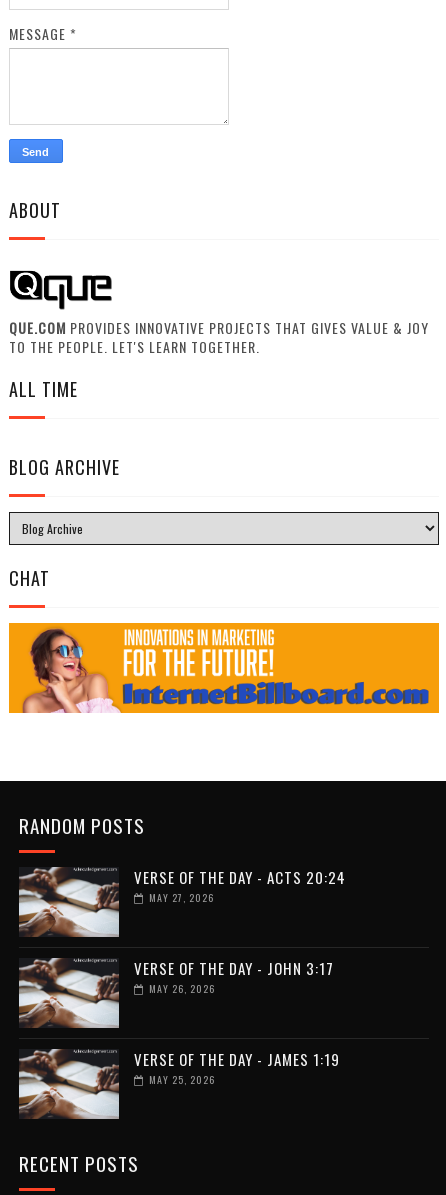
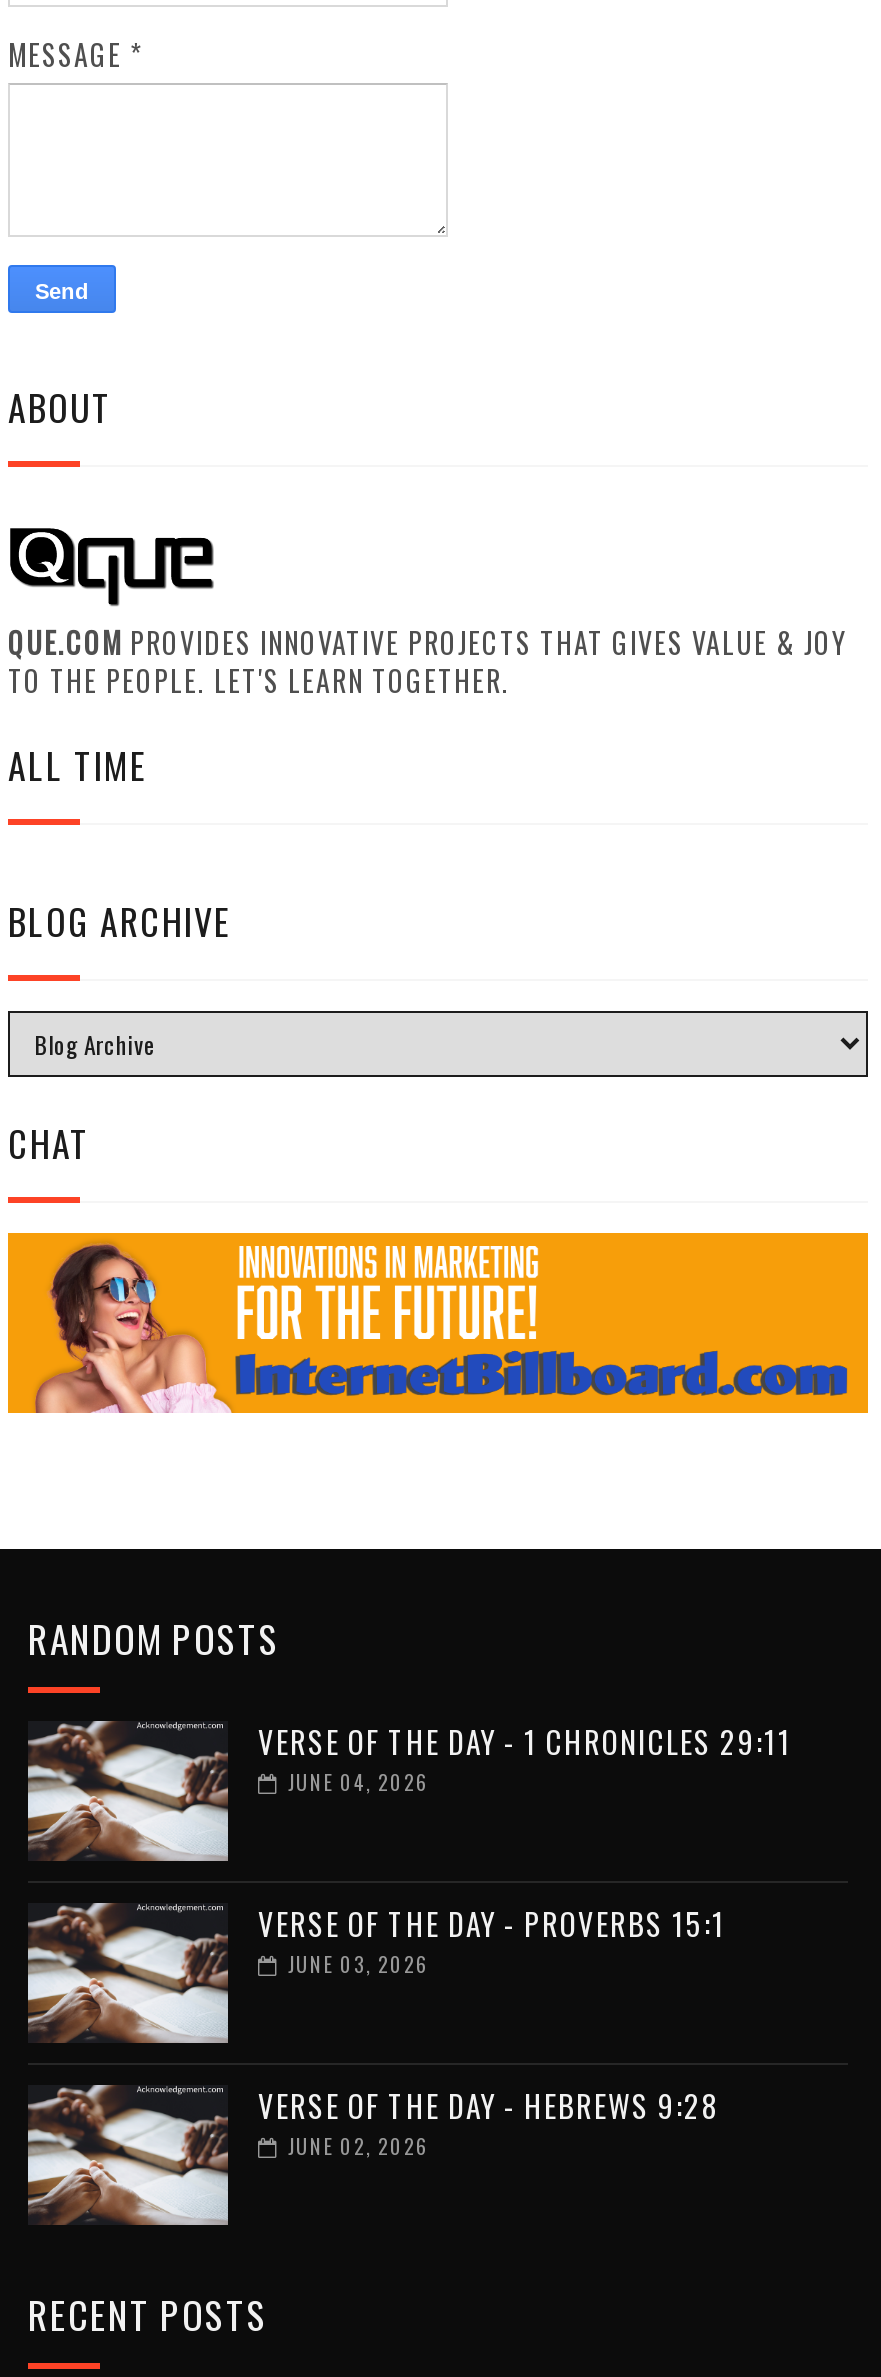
- VERSE OF THE DAY - ACTS 20:24
- MAY 27, 2026
+ VERSE OF THE DAY - 1 CHRONICLES 29:11
+ JUNE 04, 2026

- VERSE OF THE DAY - JOHN 3:17
- MAY 26, 2026
+ VERSE OF THE DAY - PROVERBS 15:1
+ JUNE 03, 2026

- VERSE OF THE DAY - JAMES 1:19
- MAY 25, 2026
+ VERSE OF THE DAY - HEBREWS 9:28
+ JUNE 02, 2026
